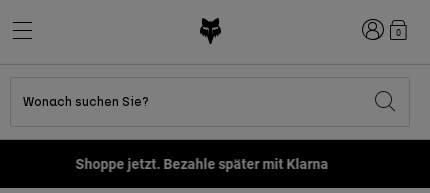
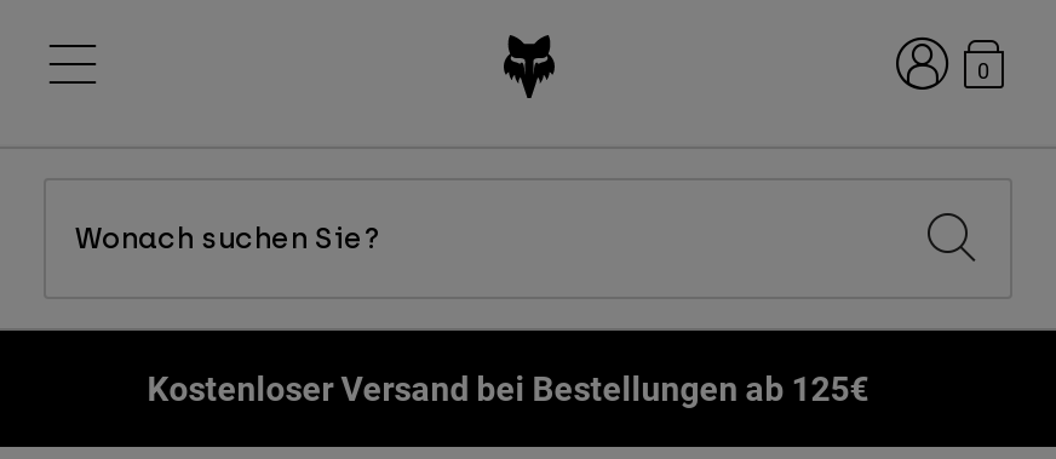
- Shoppe jetzt. Bezahle später mit Klarna
+ Kostenloser Versand bei Bestellungen ab 125€
